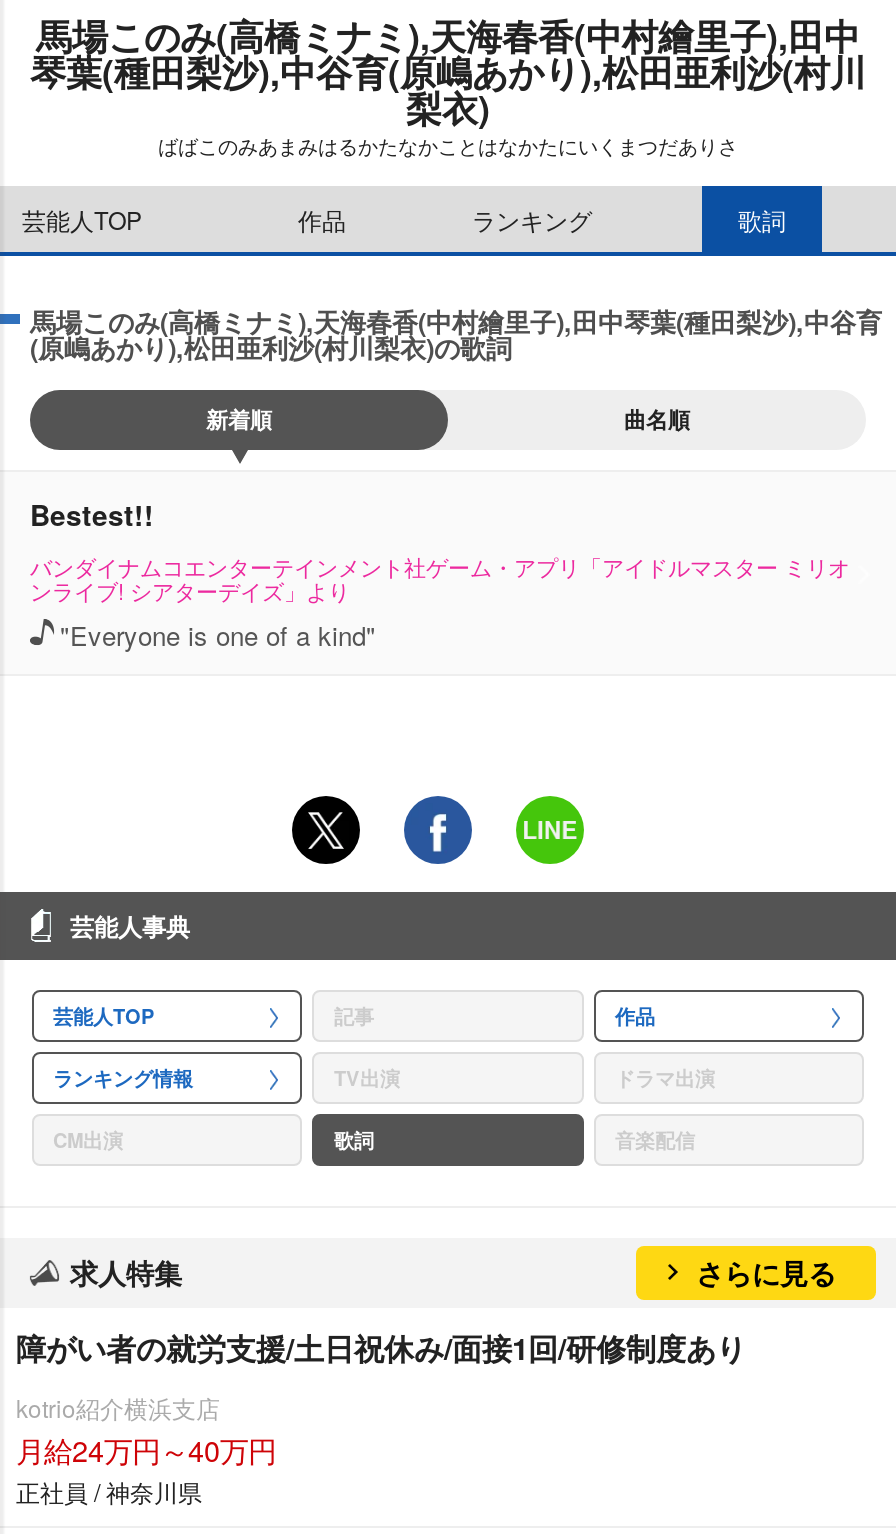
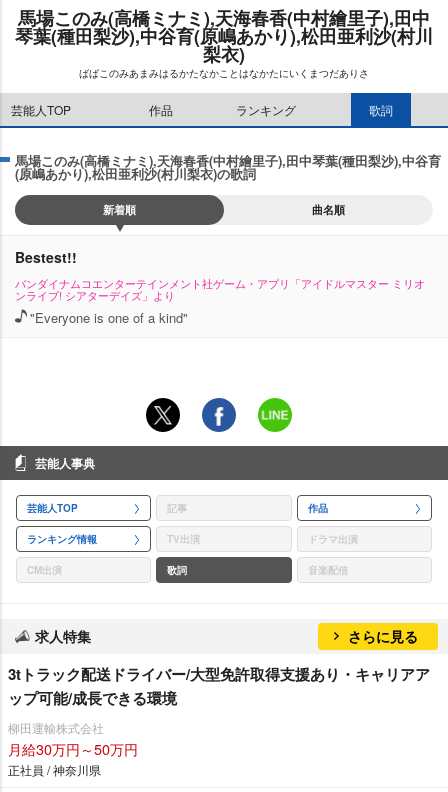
- 障がい者の就労支援/土日祝休み/面接1回/研修制度あり
+ 3tトラック配送ドライバー/大型免許取得支援あり・キャリアア
+ ップ可能/成長できる環境

- kotrio紹介横浜支店
- 月給24万円～40万円
+ 柳田運輸株式会社
+ 月給30万円～50万円
